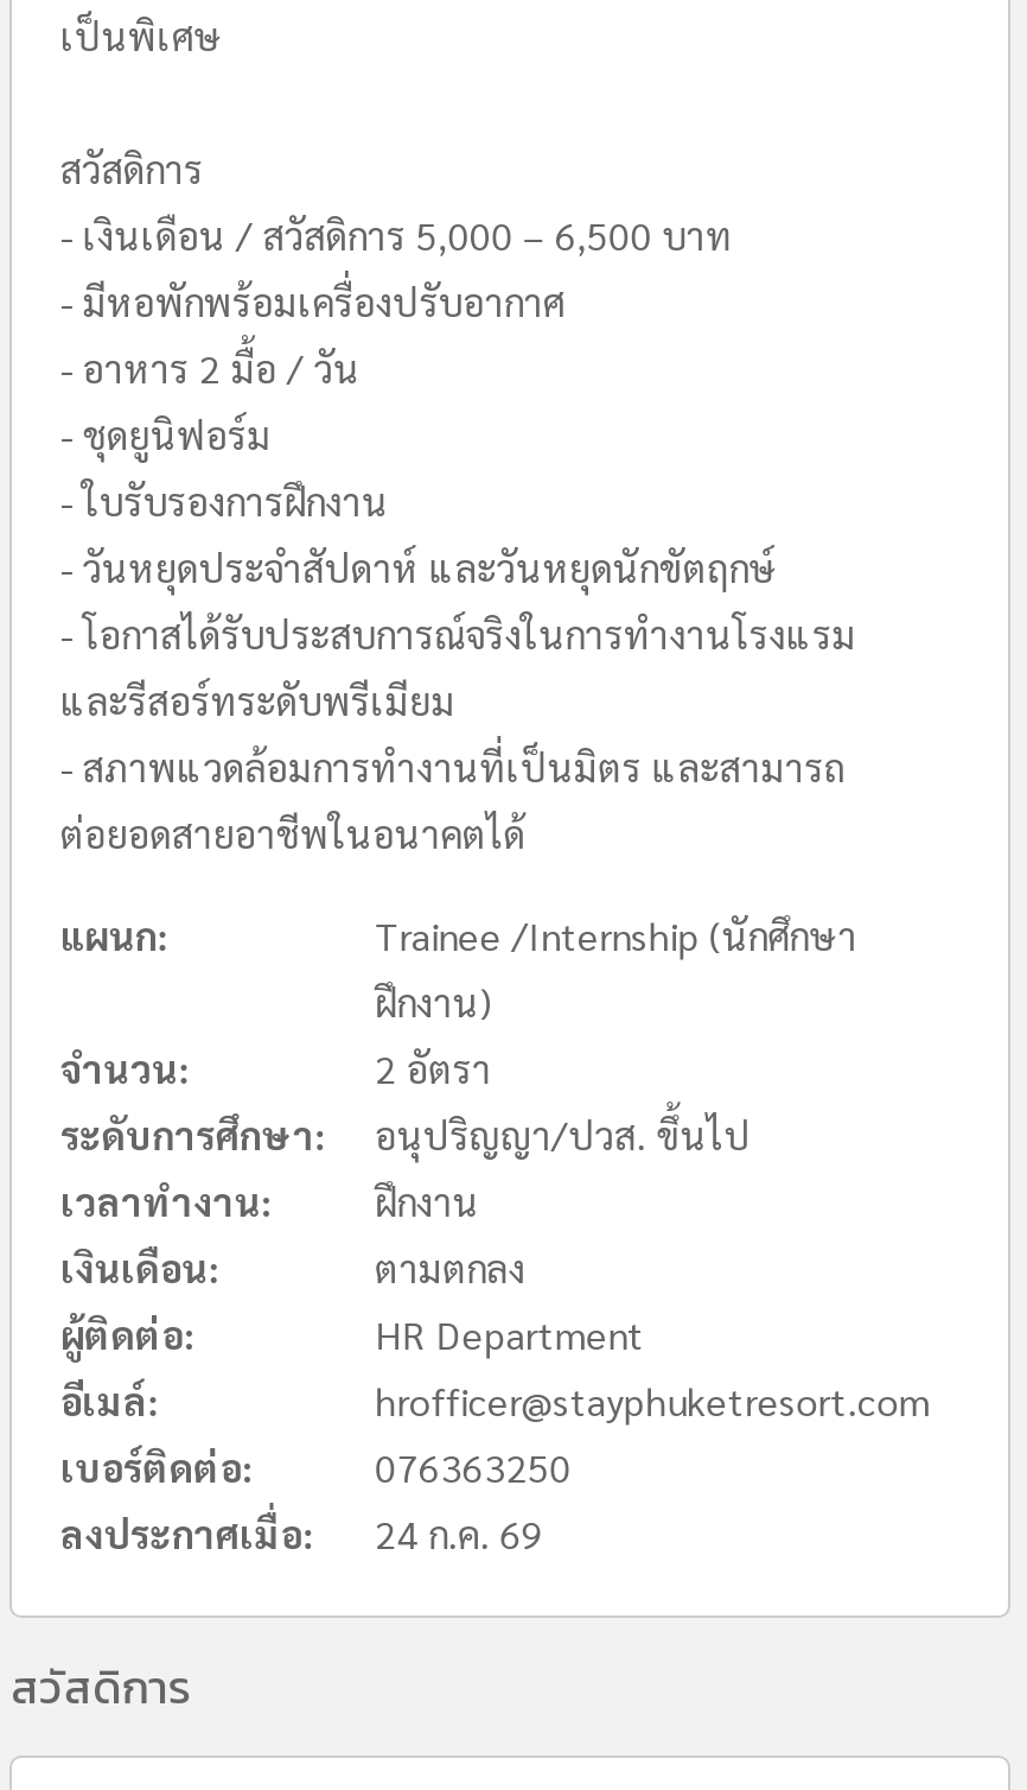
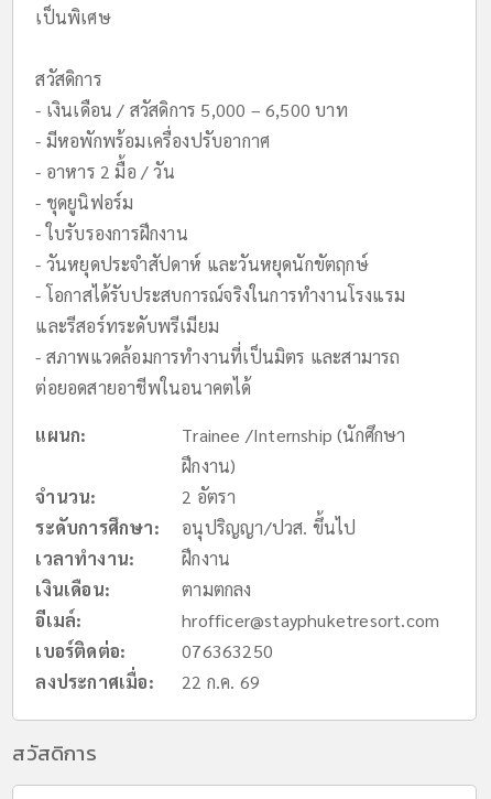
- ผู้ติดต่อ:
- HR Department

- ลงประกาศเมื่อ: 24 ก.ค. 69
+ ลงประกาศเมื่อ: 22 ก.ค. 69
